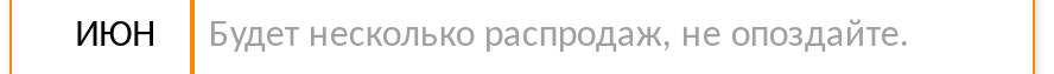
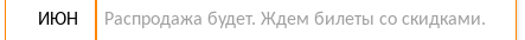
- Будет несколько распродаж, не опоздайте.
+ Распродажа будет. Ждем билеты со скидками.
